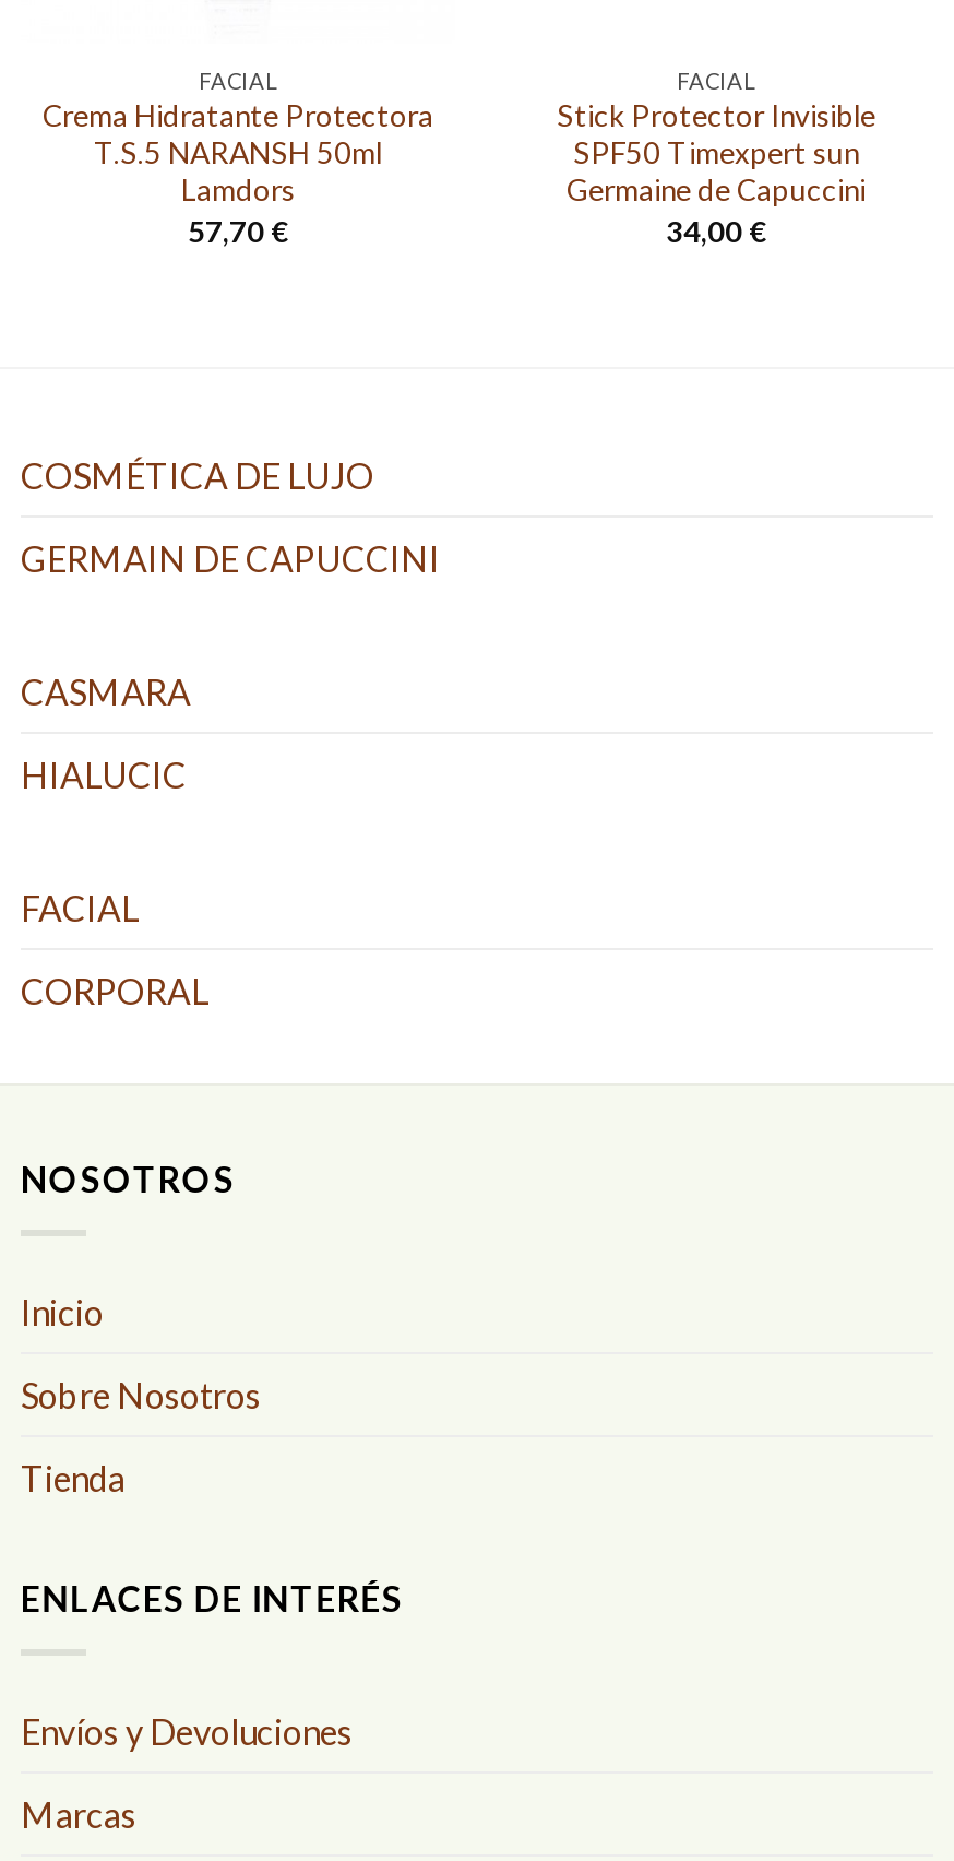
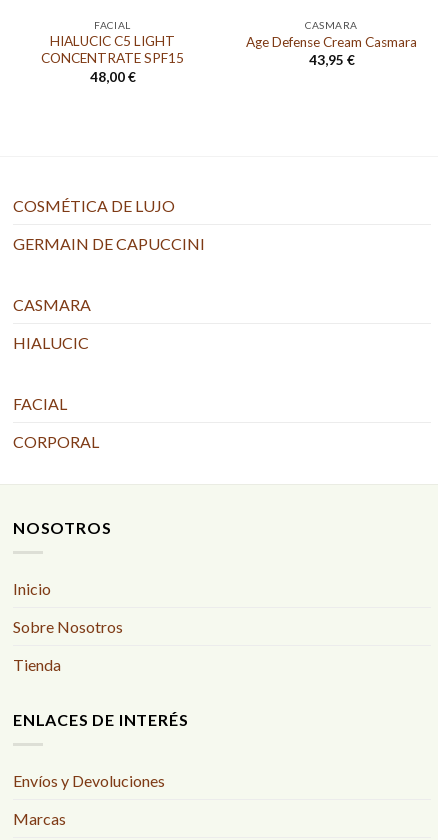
- FACIAL
- Stick Protector Invisible
- SPF50 Timexpert sun
- Germaine de Capuccini
- 34,00 €
+ CASMARA
+ Age Defense Cream Casmara
+ 43,95 €

- Crema Hidratante Protectora
- T.S.5 NARANSH 50ml
- Lamdors
- 57,70 €
+ HIALUCIC C5 LIGHT
+ CONCENTRATE SPF15
+ 48,00 €
